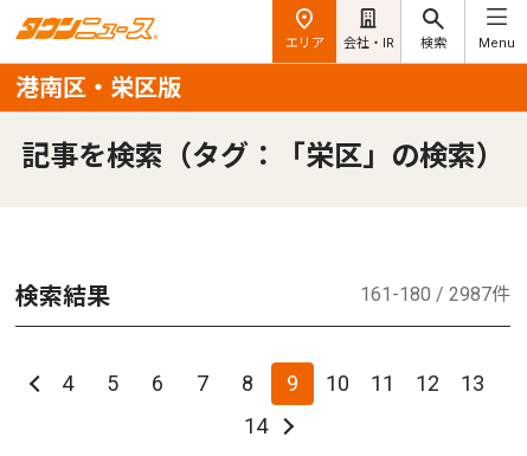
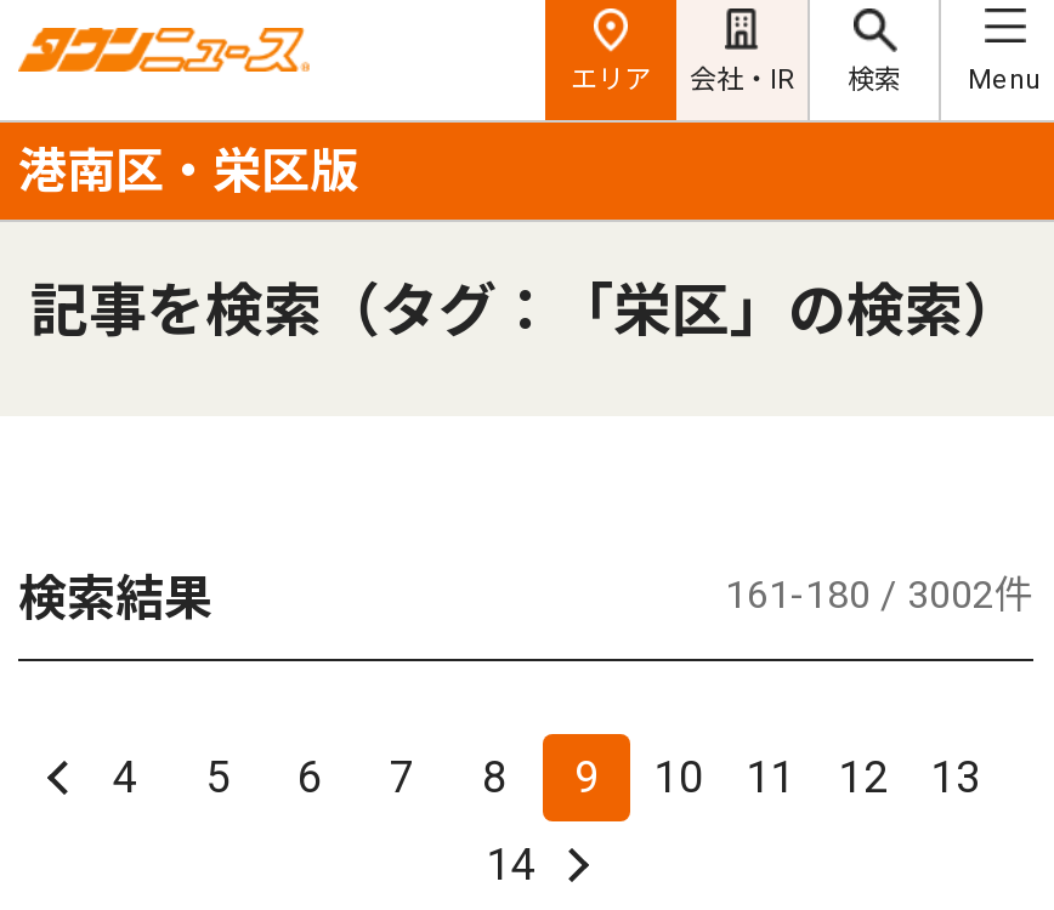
- 161-180 / 2987件
+ 161-180 / 3002件
